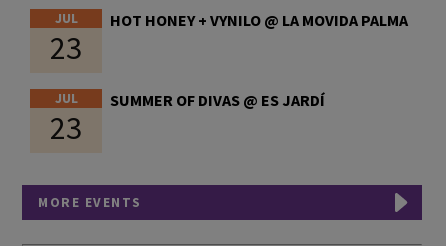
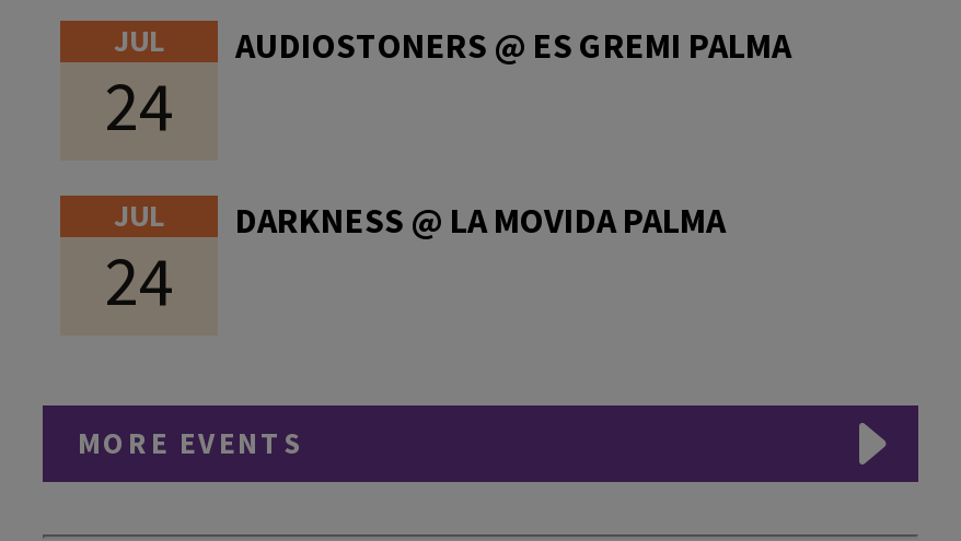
- HOT HONEY + VYNILO @ LA MOVIDA PALMA
+ AUDIOSTONERS @ ES GREMI PALMA

- 23
+ 24

- SUMMER OF DIVAS @ ES JARDÍ
+ DARKNESS @ LA MOVIDA PALMA

- 23
+ 24
